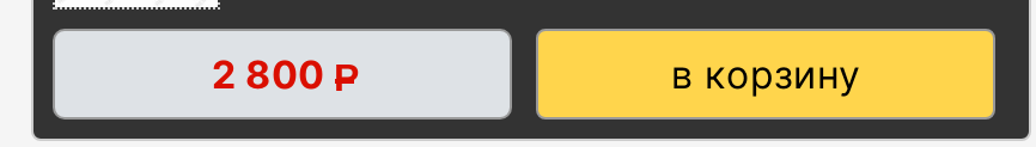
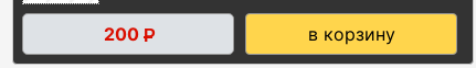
- 2 800 Р
+ 200 Р
